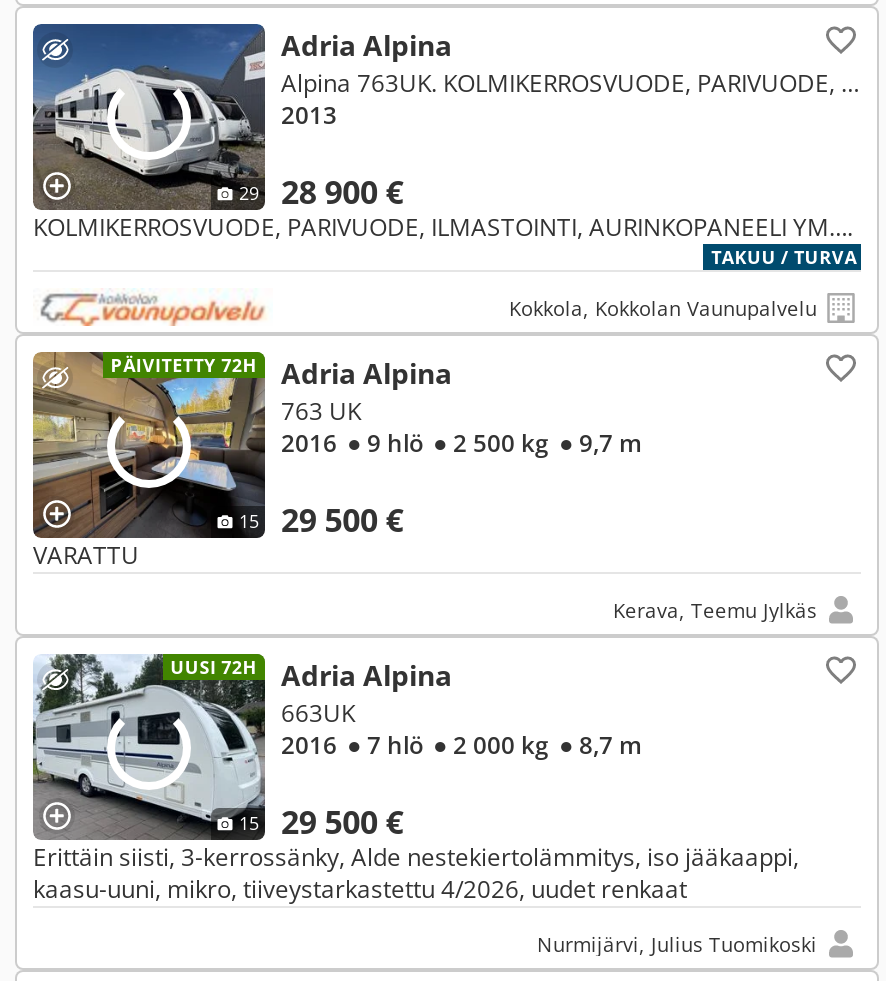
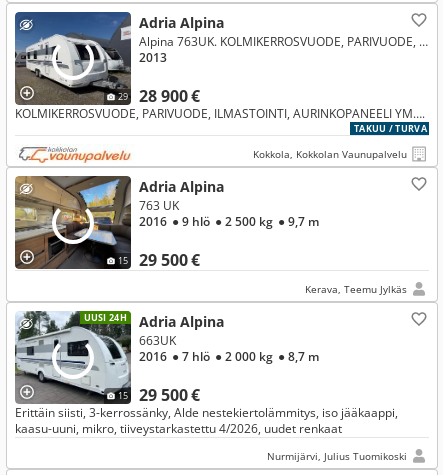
- PÄIVITETTY 72H

- VARATTU

- UUSI 72H Adria Alpina
+ UUSI 24H Adria Alpina
